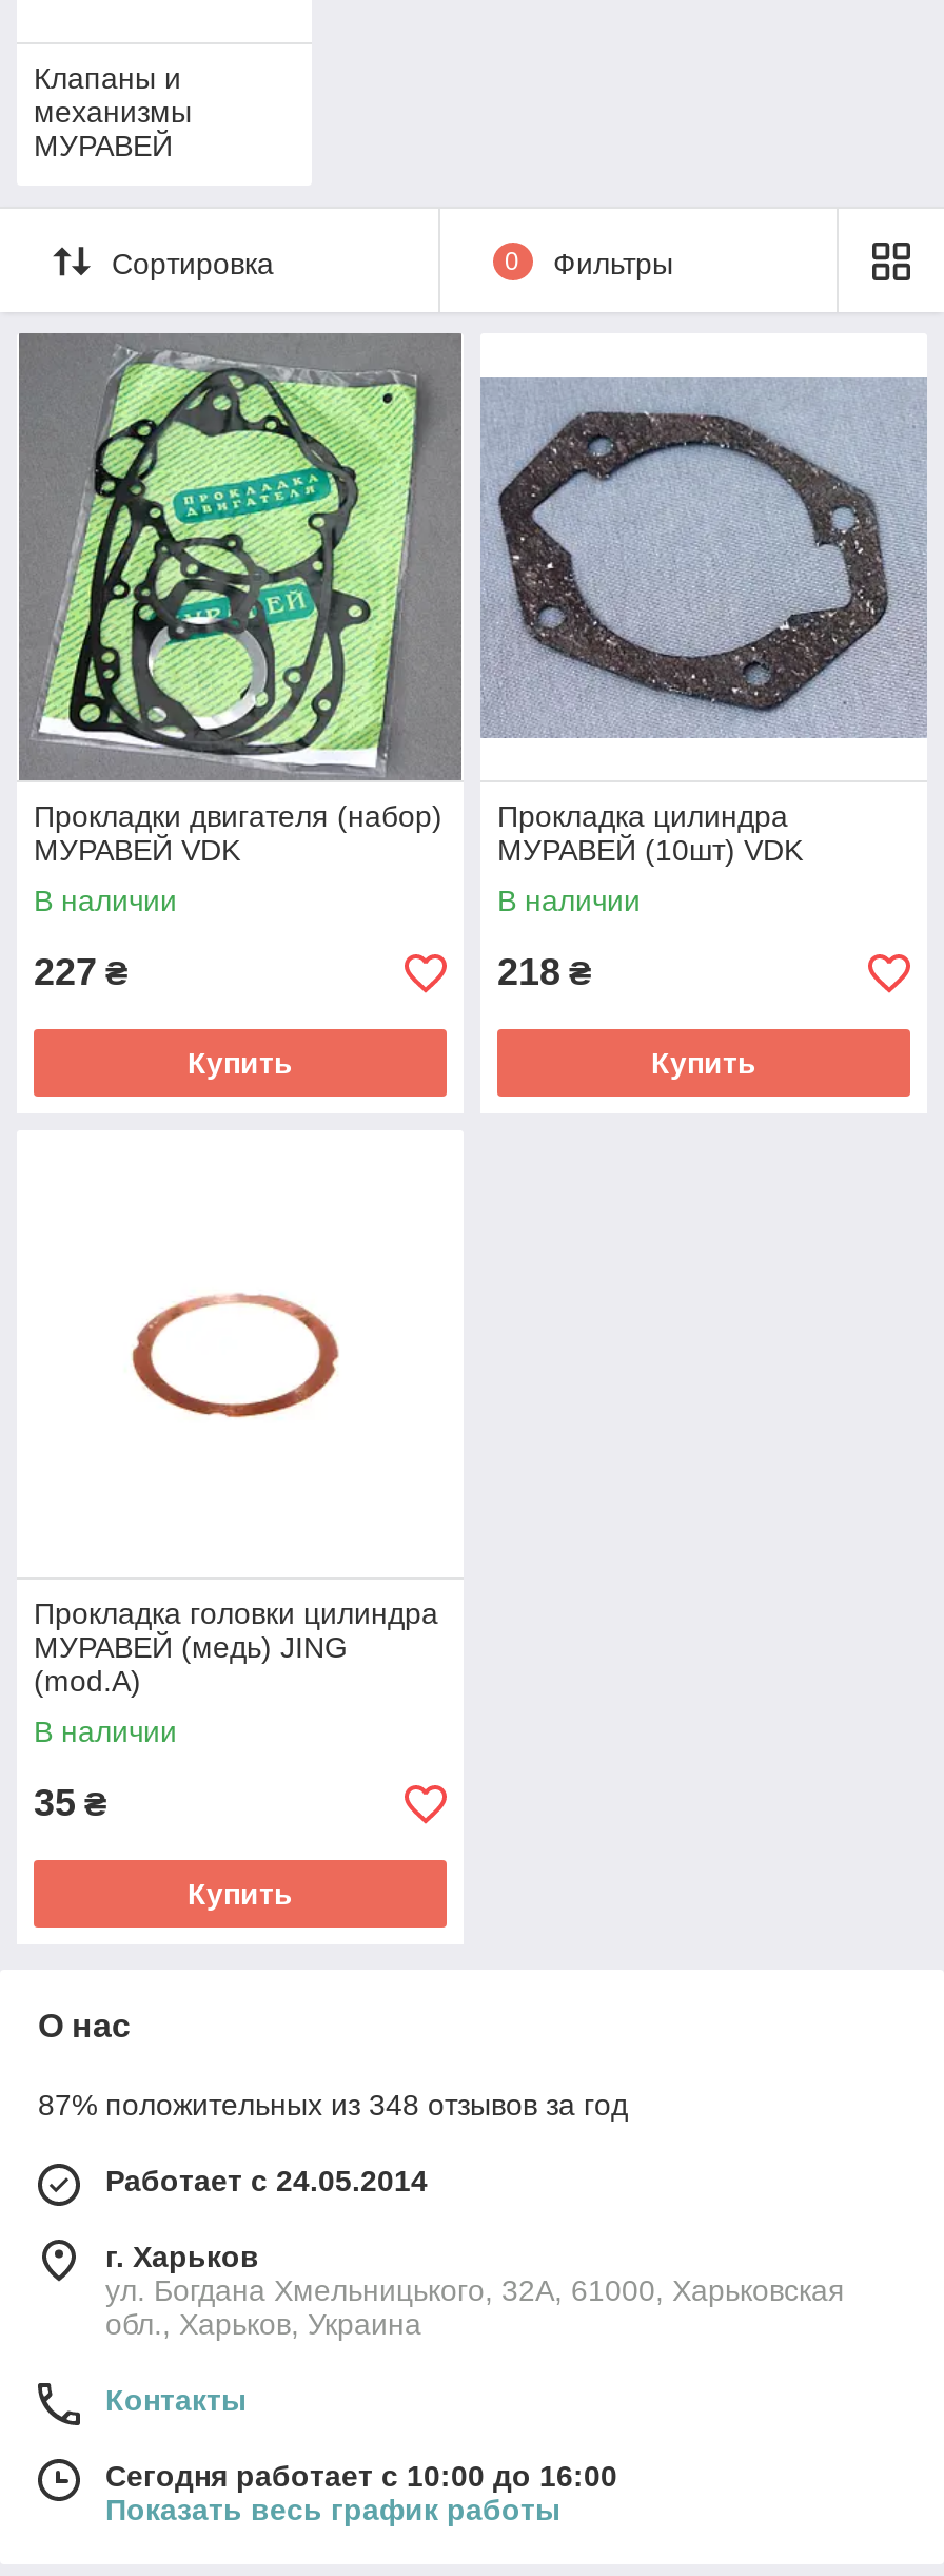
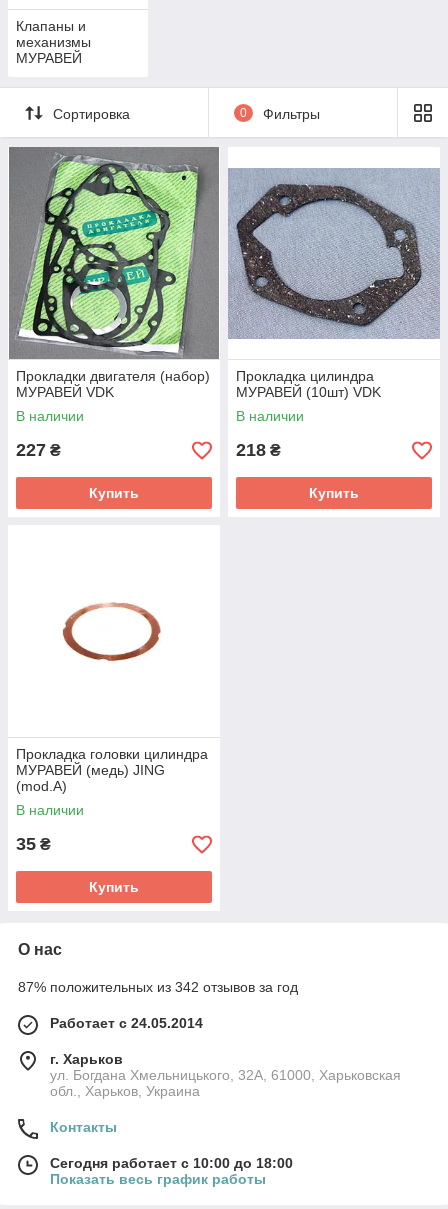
- 87% положительных из 348 отзывов за год
+ 87% положительных из 342 отзывов за год

- Сегодня работает с 10:00 до 16:00
+ Сегодня работает с 10:00 до 18:00
